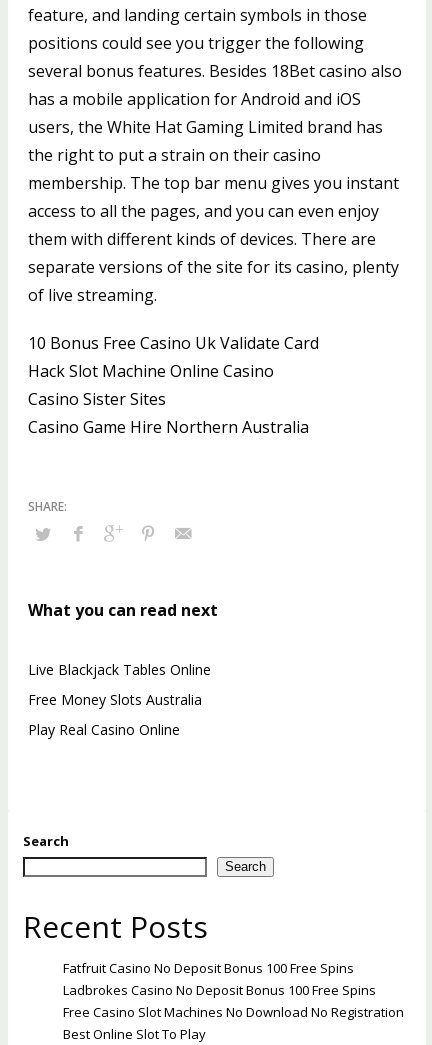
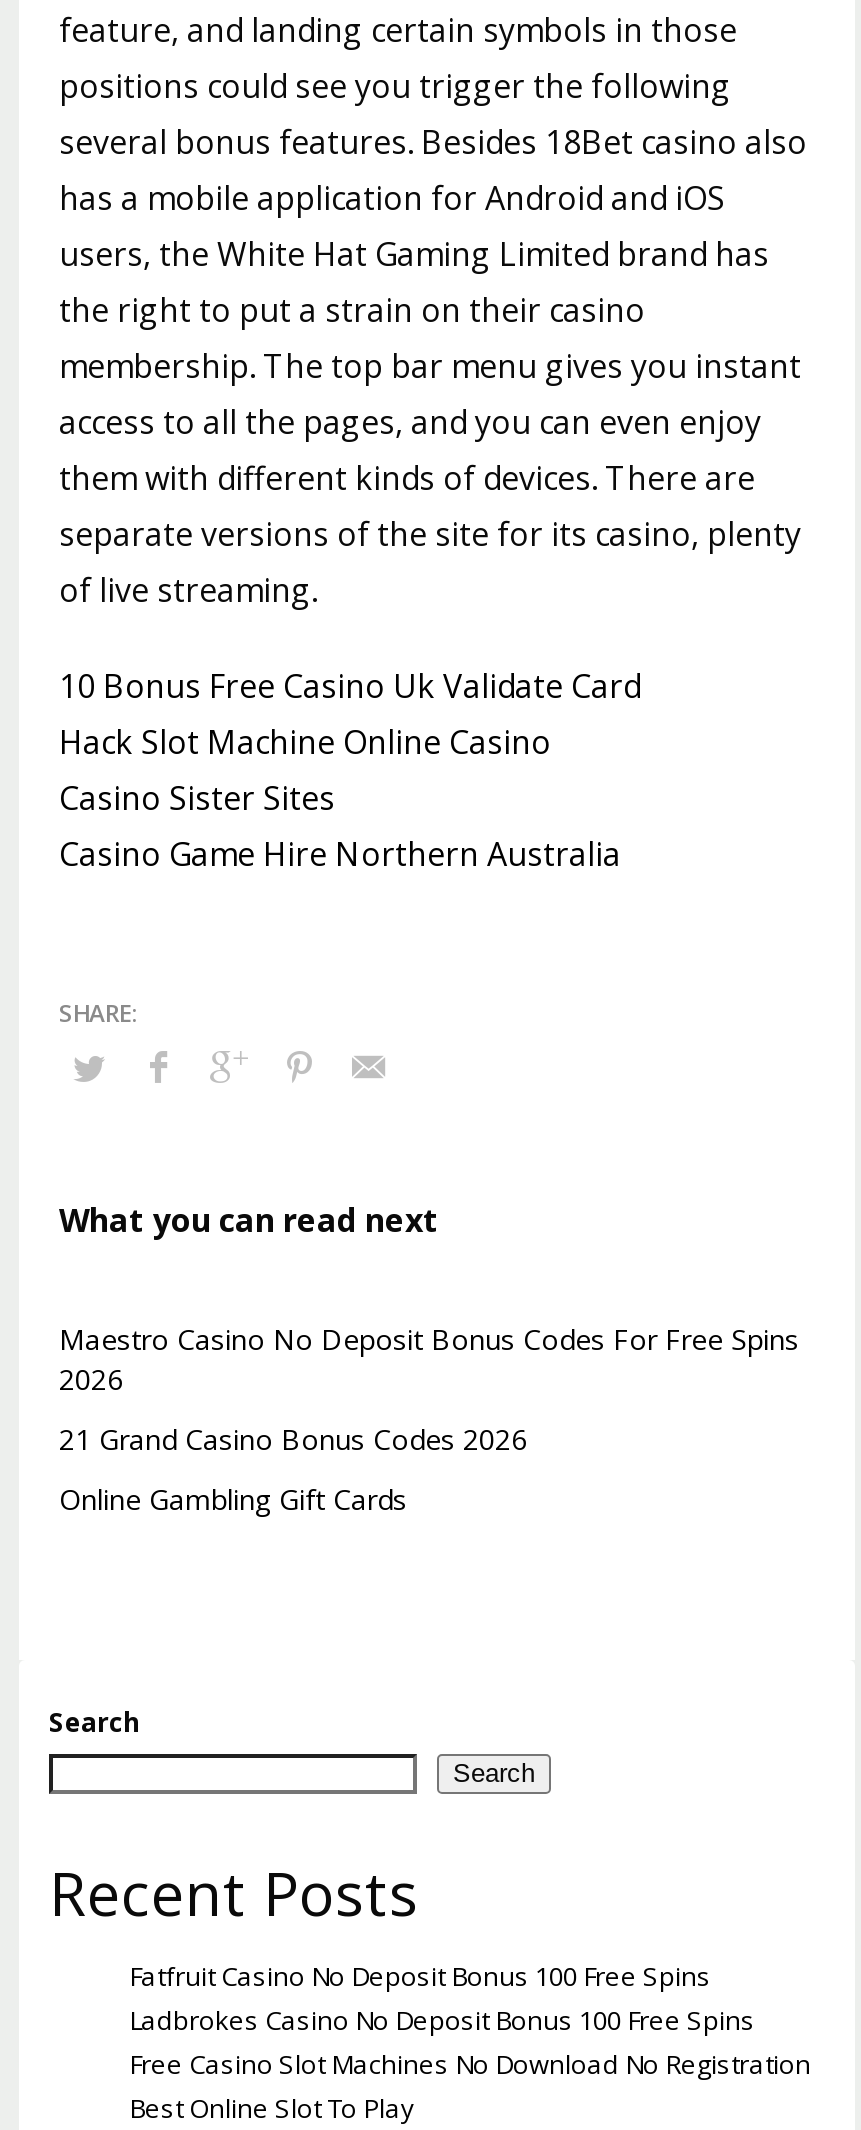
- Live Blackjack Tables Online
+ Maestro Casino No Deposit Bonus Codes For Free Spins
+ 2026

- Free Money Slots Australia
+ 21 Grand Casino Bonus Codes 2026

- Play Real Casino Online
+ Online Gambling Gift Cards
